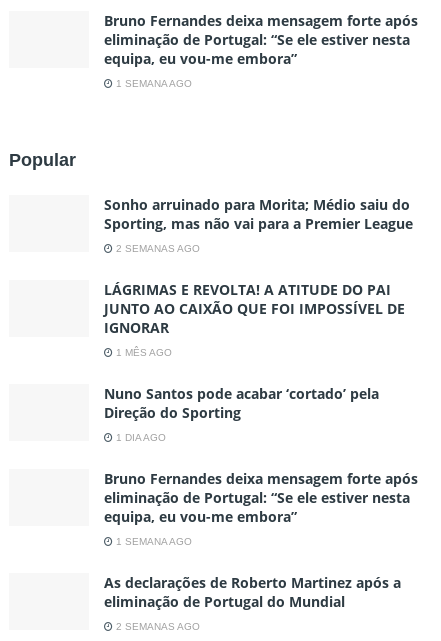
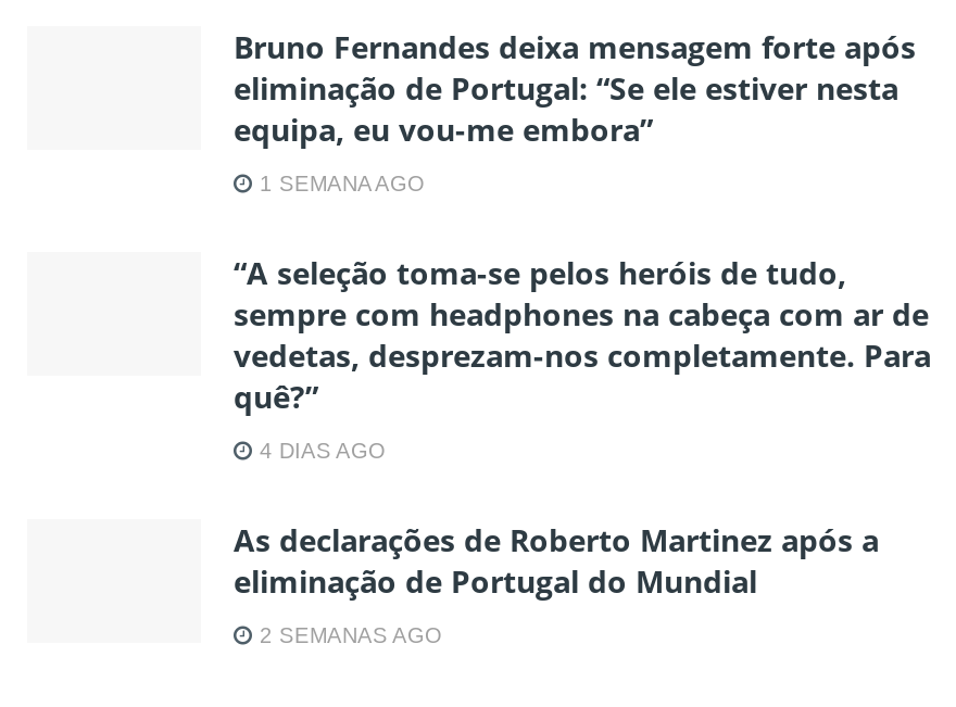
- Popular
- Sonho arruinado para Morita; Médio saiu do
- Sporting, mas não vai para a Premier League
- 2 SEMANAS AGO
- LÁGRIMAS E REVOLTA! A ATITUDE DO PAI
- JUNTO AO CAIXÃO QUE FOI IMPOSSÍVEL DE
- IGNORAR
- 1 MÊS AGO
- Nuno Santos pode acabar ‘cortado’ pela
- Direção do Sporting
- 1 DIA AGO
- Bruno Fernandes deixa mensagem forte após
- eliminação de Portugal: “Se ele estiver nesta
- equipa, eu vou-me embora”
- 1 SEMANA AGO
+ “A seleção toma-se pelos heróis de tudo,
+ sempre com headphones na cabeça com ar de
+ vedetas, desprezam-nos completamente. Para
+ quê?”
+ 4 DIAS AGO
